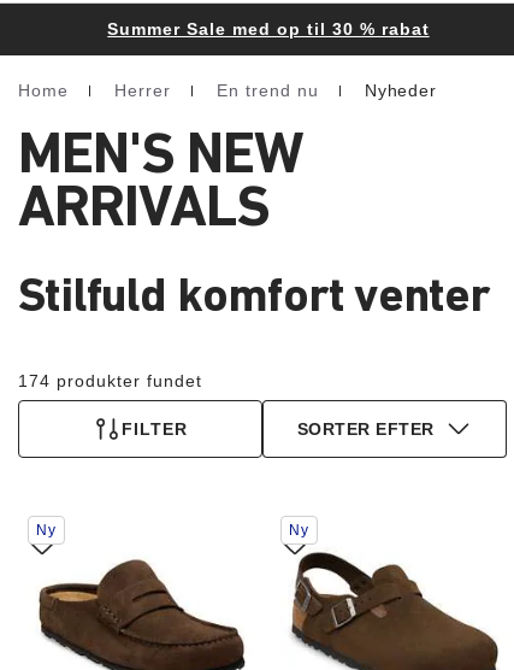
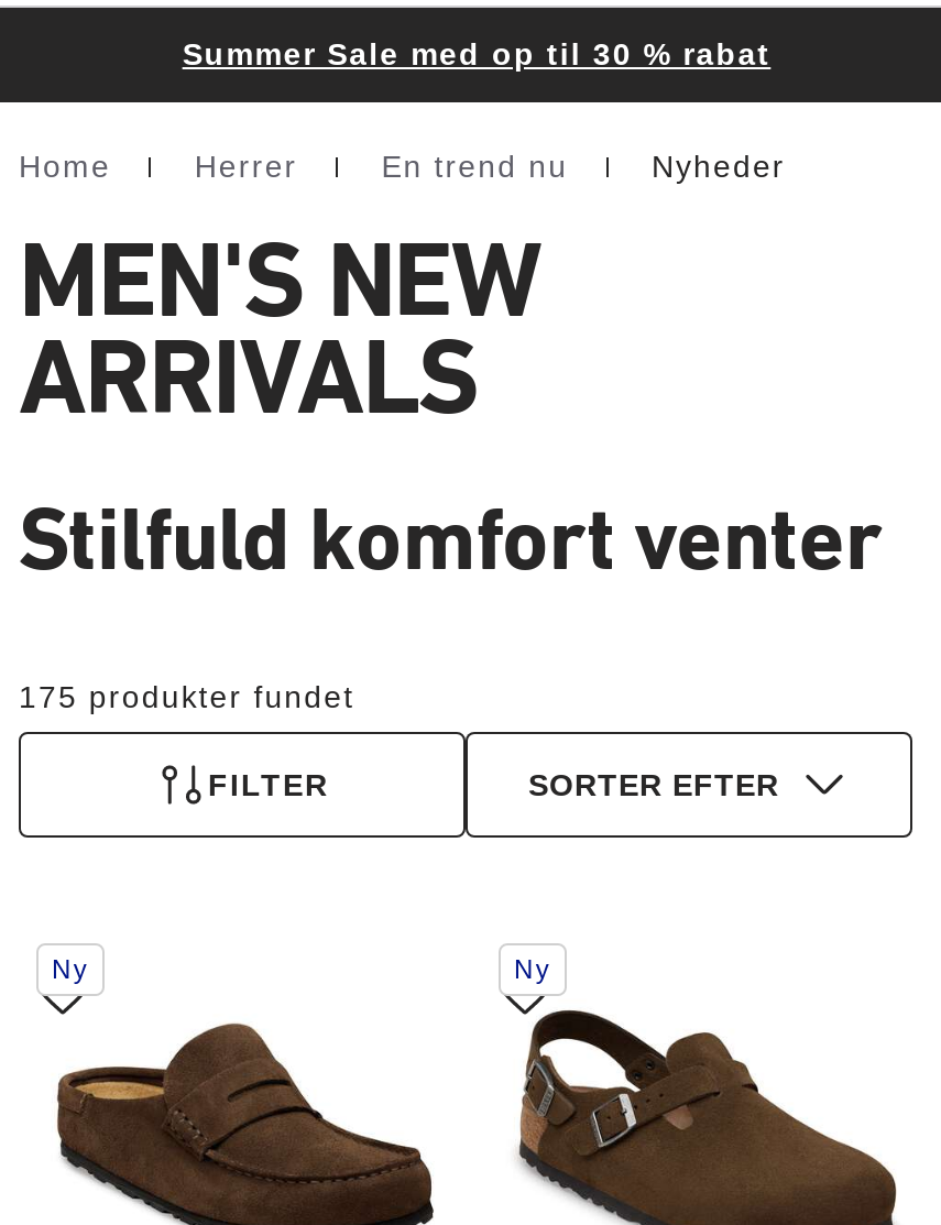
- 174 produkter fundet
+ 175 produkter fundet
